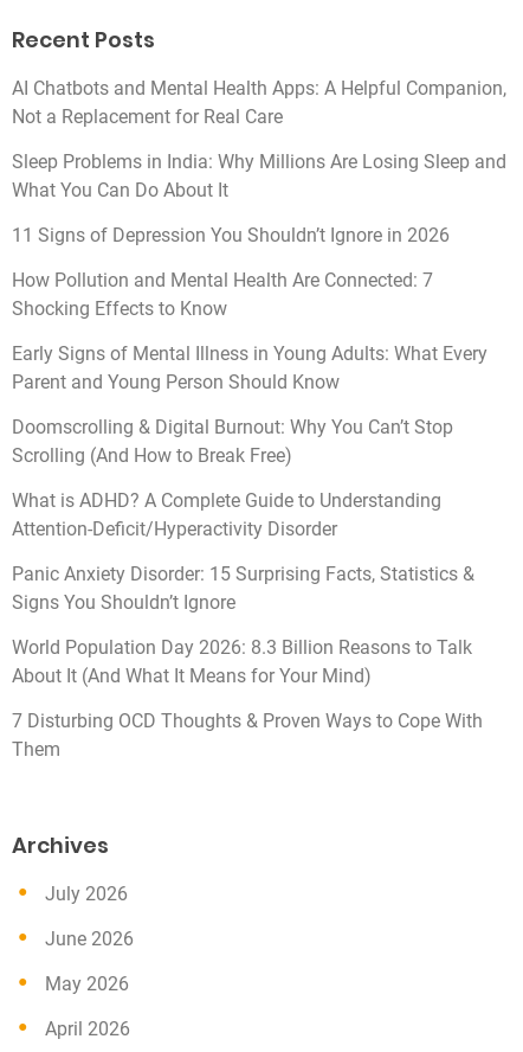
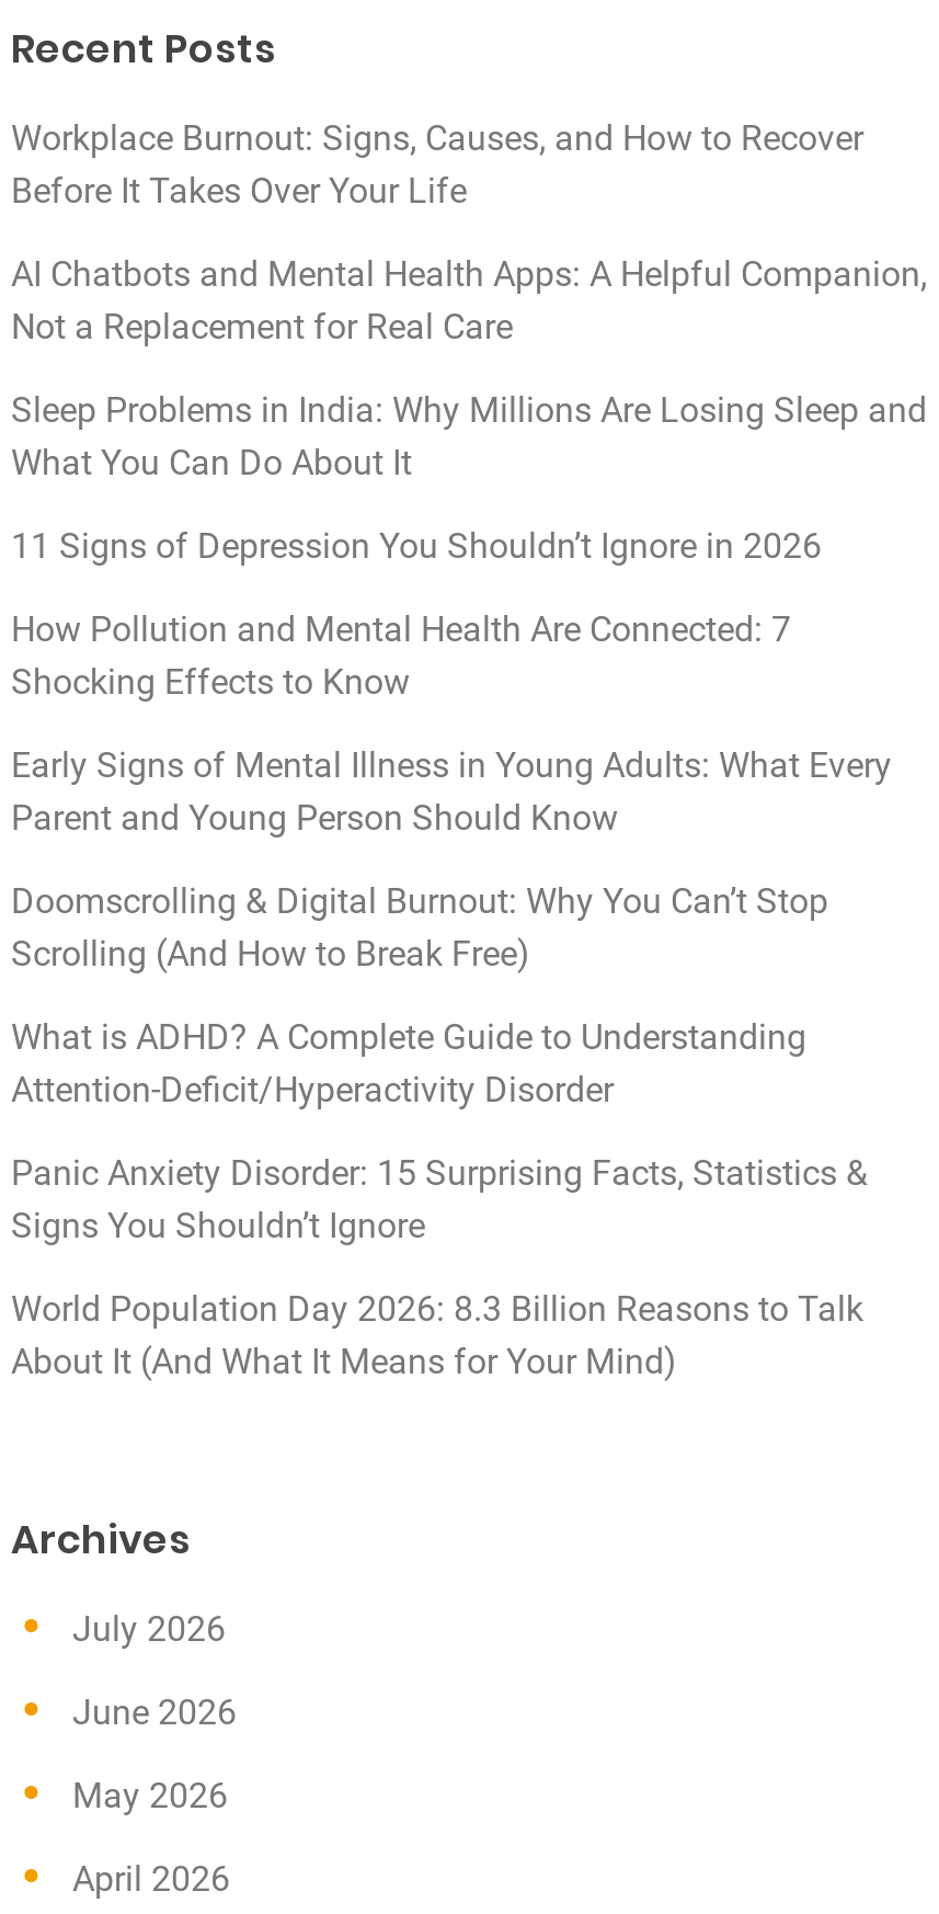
+ Workplace Burnout: Signs, Causes, and How to Recover
+ Before It Takes Over Your Life

moved down: AI Chatbots and Mental Health Apps: A Helpful Companion, | Not a Replacement for Real Care | Sleep Problems in India: Why Millions Are Losing Sleep and | ... | World Population Day 2026: 8.3 Billion Reasons to Talk | About It (And What It Means for Your Mind)

- 7 Disturbing OCD Thoughts & Proven Ways to Cope With
- Them
